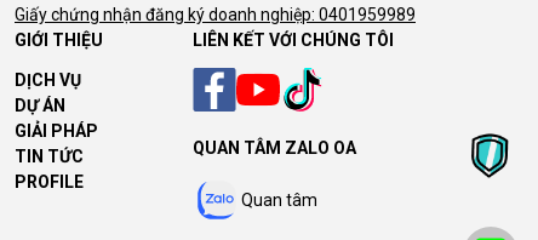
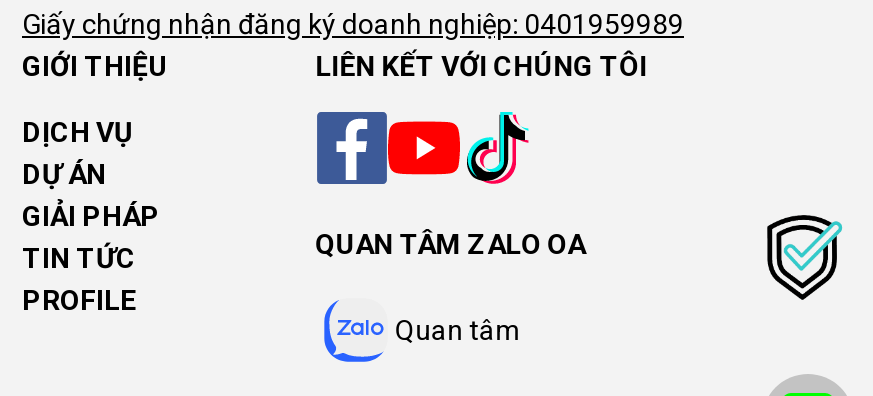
- [image]
+ [image]
